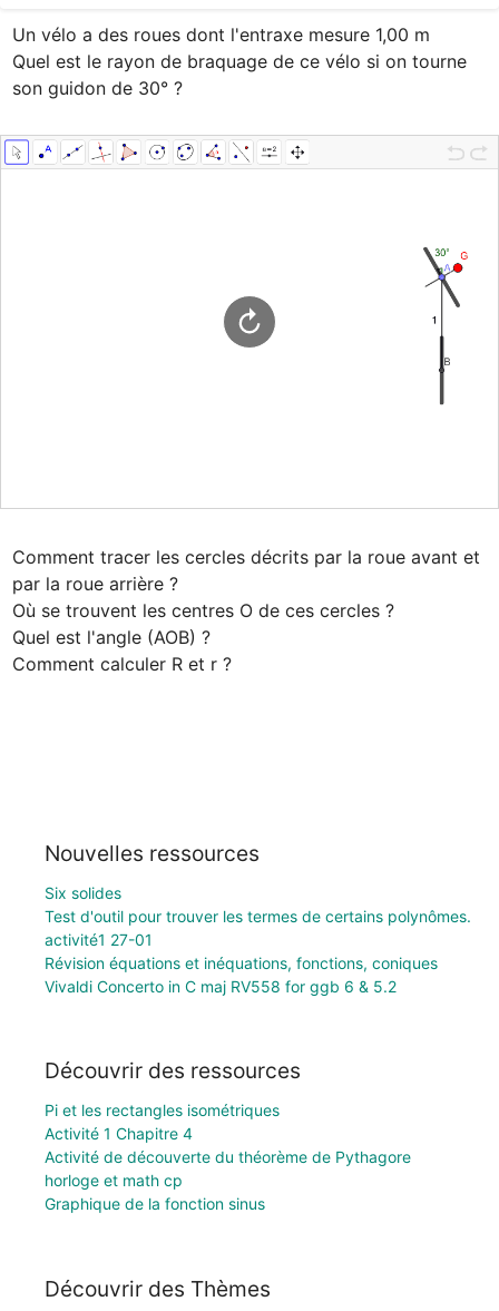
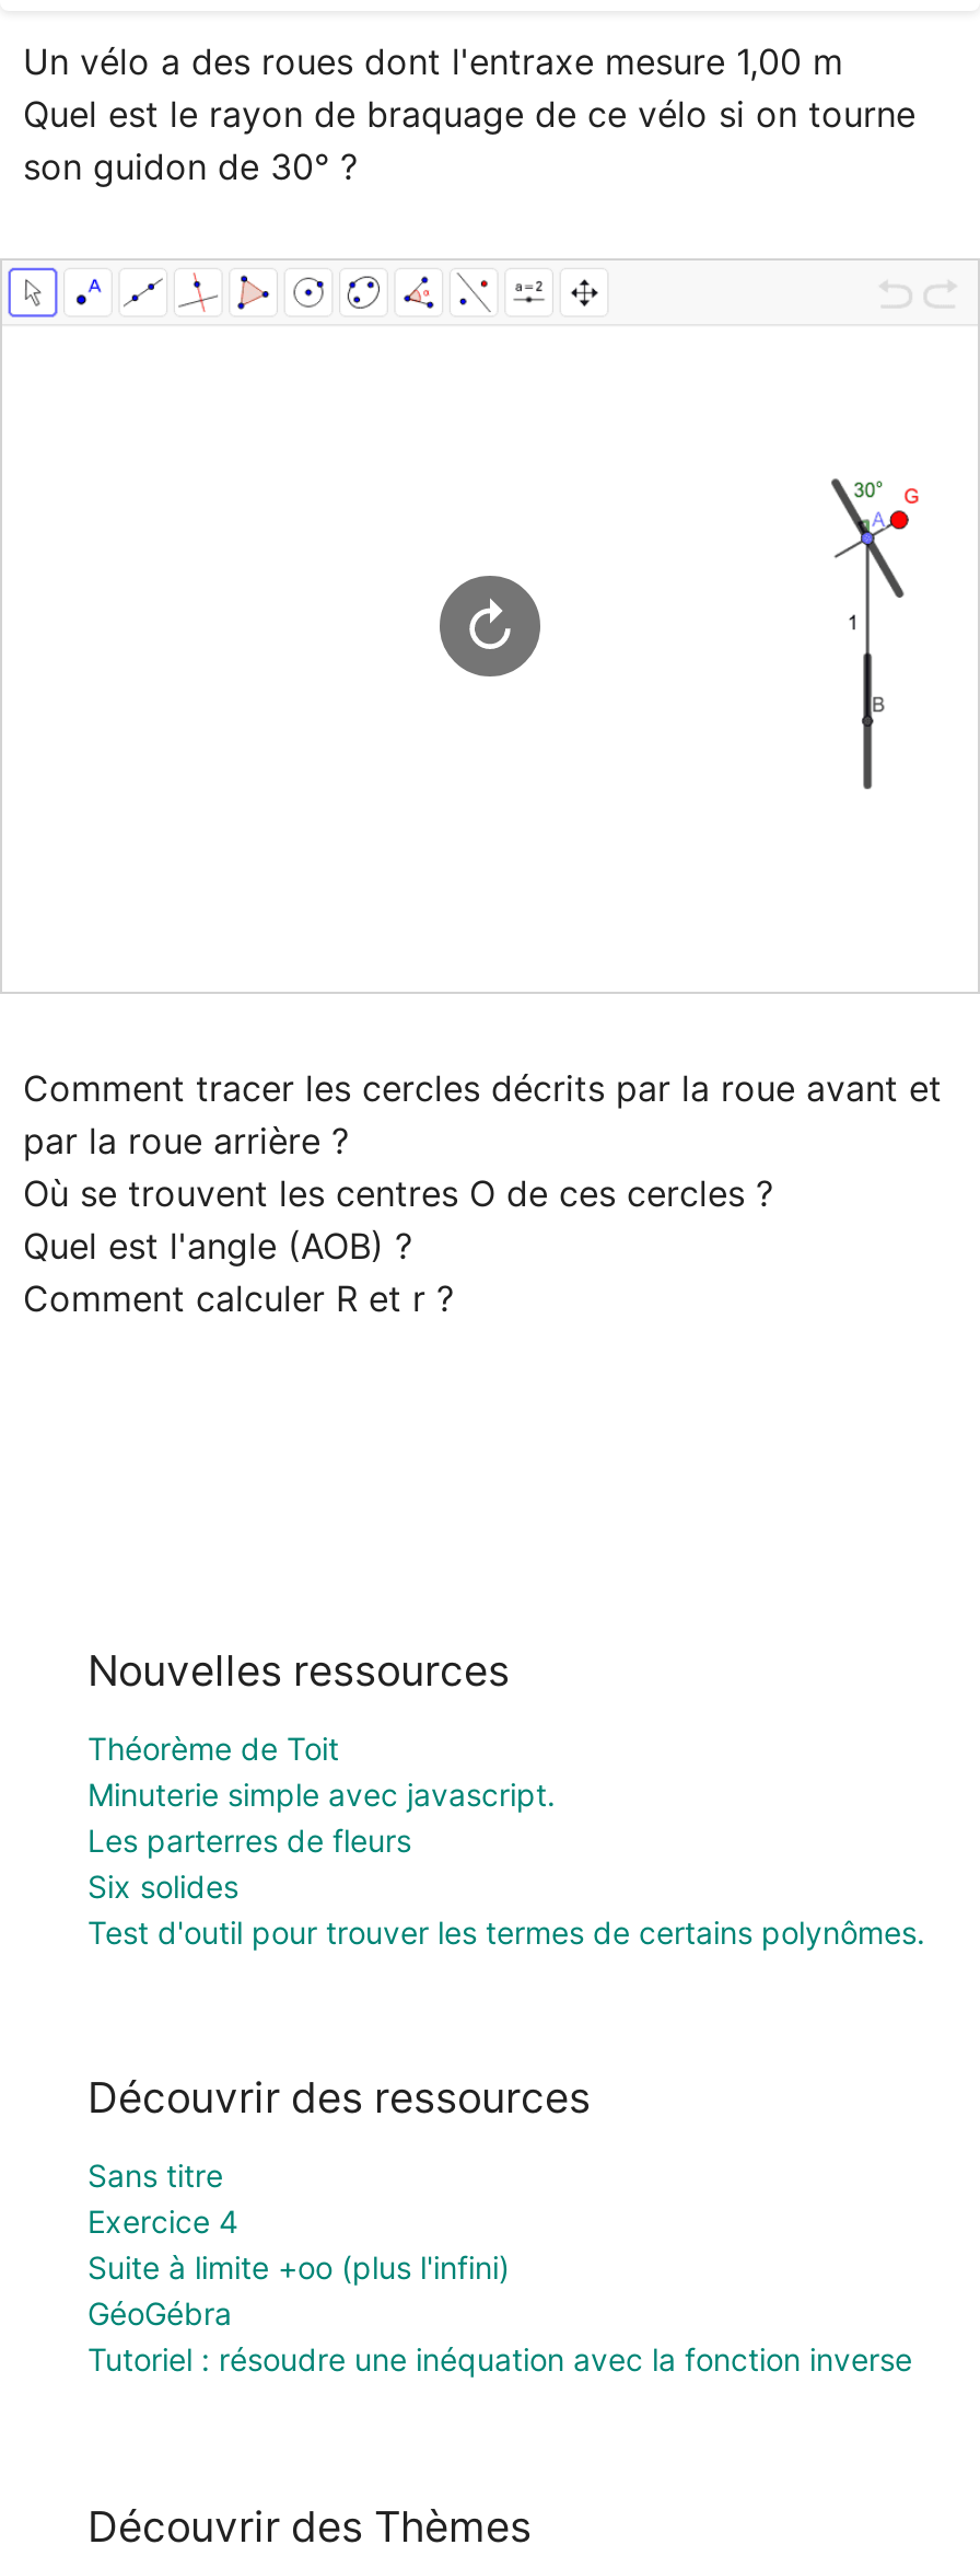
+ Théorème de Toit
+ Minuterie simple avec javascript.
+ Les parterres de fleurs

moved down: Six solides | Test d'outil pour trouver les termes de certains polynômes.

- activité1 27-01
- Révision équations et inéquations, fonctions, coniques
- Vivaldi Concerto in C maj RV558 for ggb 6 & 5.2

- Pi et les rectangles isométriques
- Activité 1 Chapitre 4
- Activité de découverte du théorème de Pythagore
- horloge et math cp
- Graphique de la fonction sinus
+ Sans titre
+ Exercice 4
+ Suite à limite +oo (plus l'infini)
+ GéoGébra
+ Tutoriel : résoudre une inéquation avec la fonction inverse
